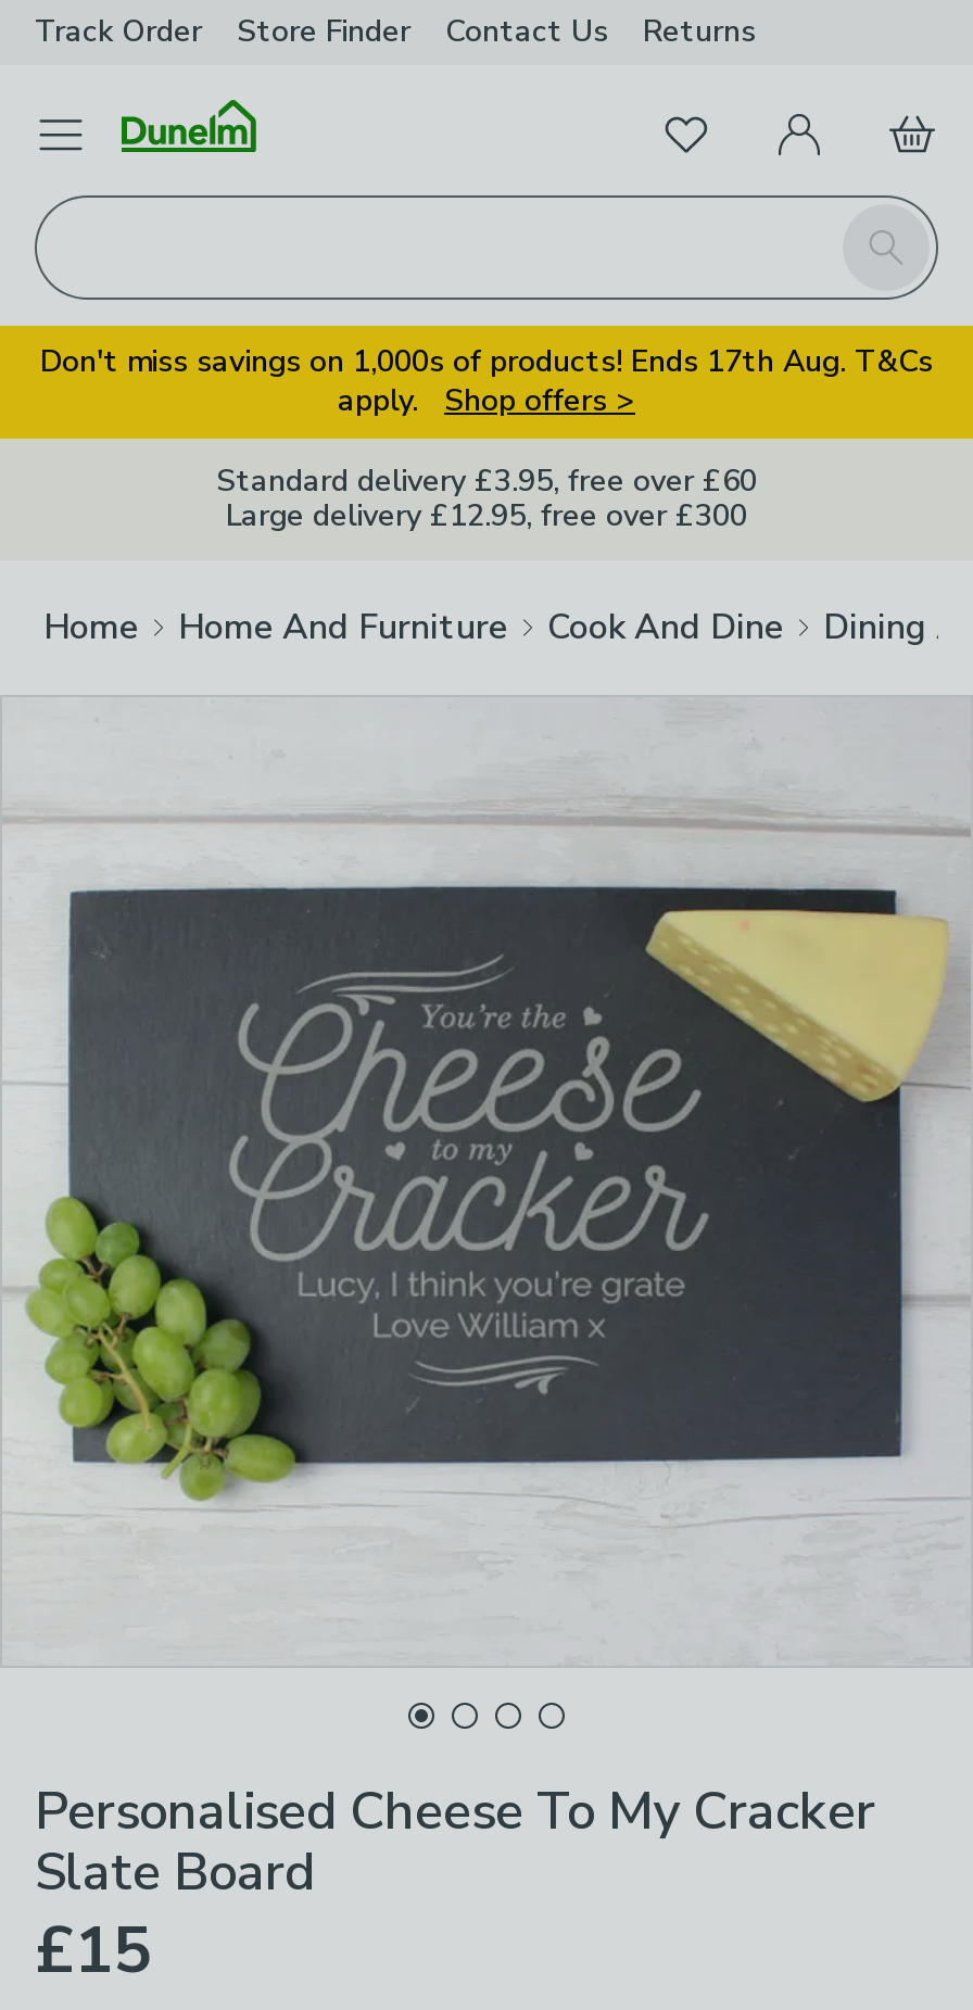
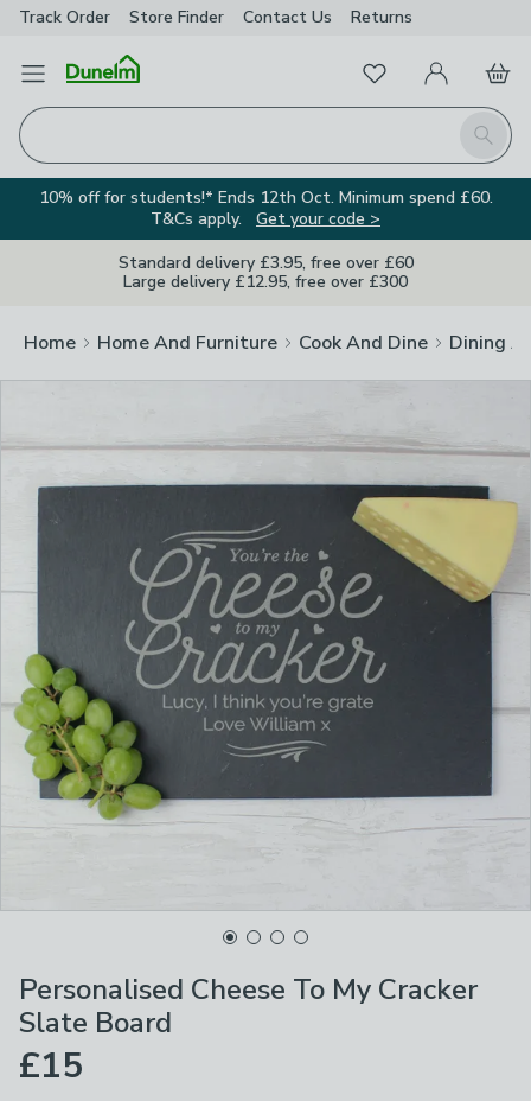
- Don't miss savings on 1,000s of products! Ends 17th Aug. T&Cs
- apply. Shop offers >
+ 10% off for students!* Ends 12th Oct. Minimum spend £60.
+ T&Cs apply. Get your code >
